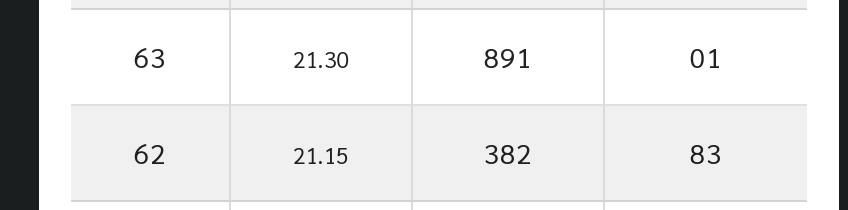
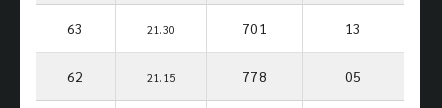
- 891
+ 701

- 01
+ 13

- 382
+ 778

- 83
+ 05
